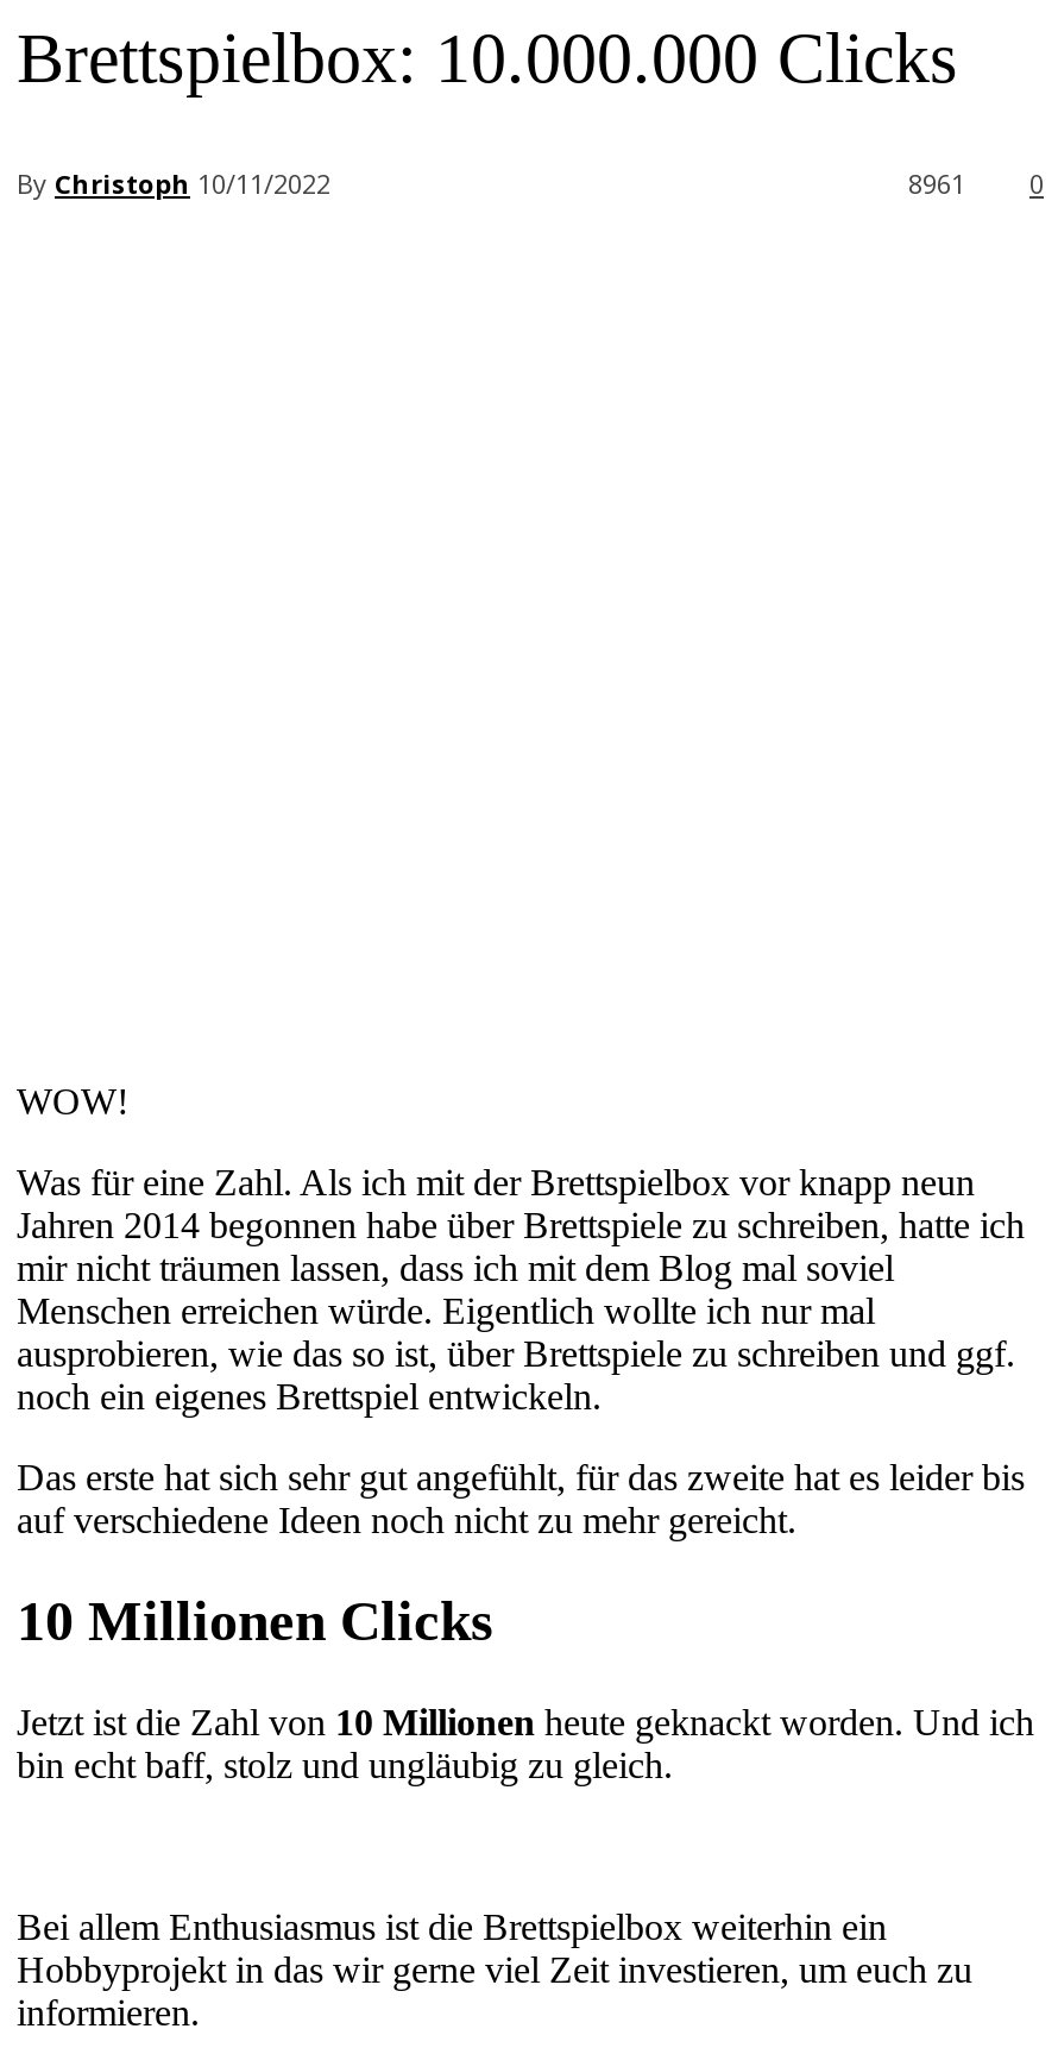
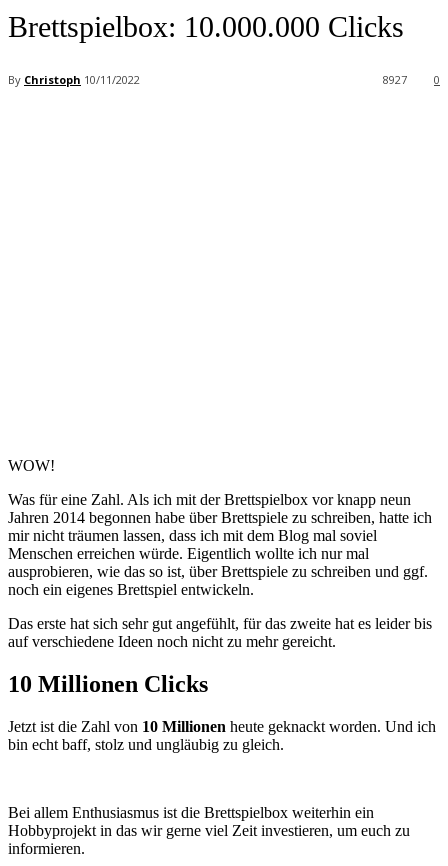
- 8961 0
+ 8927 0
